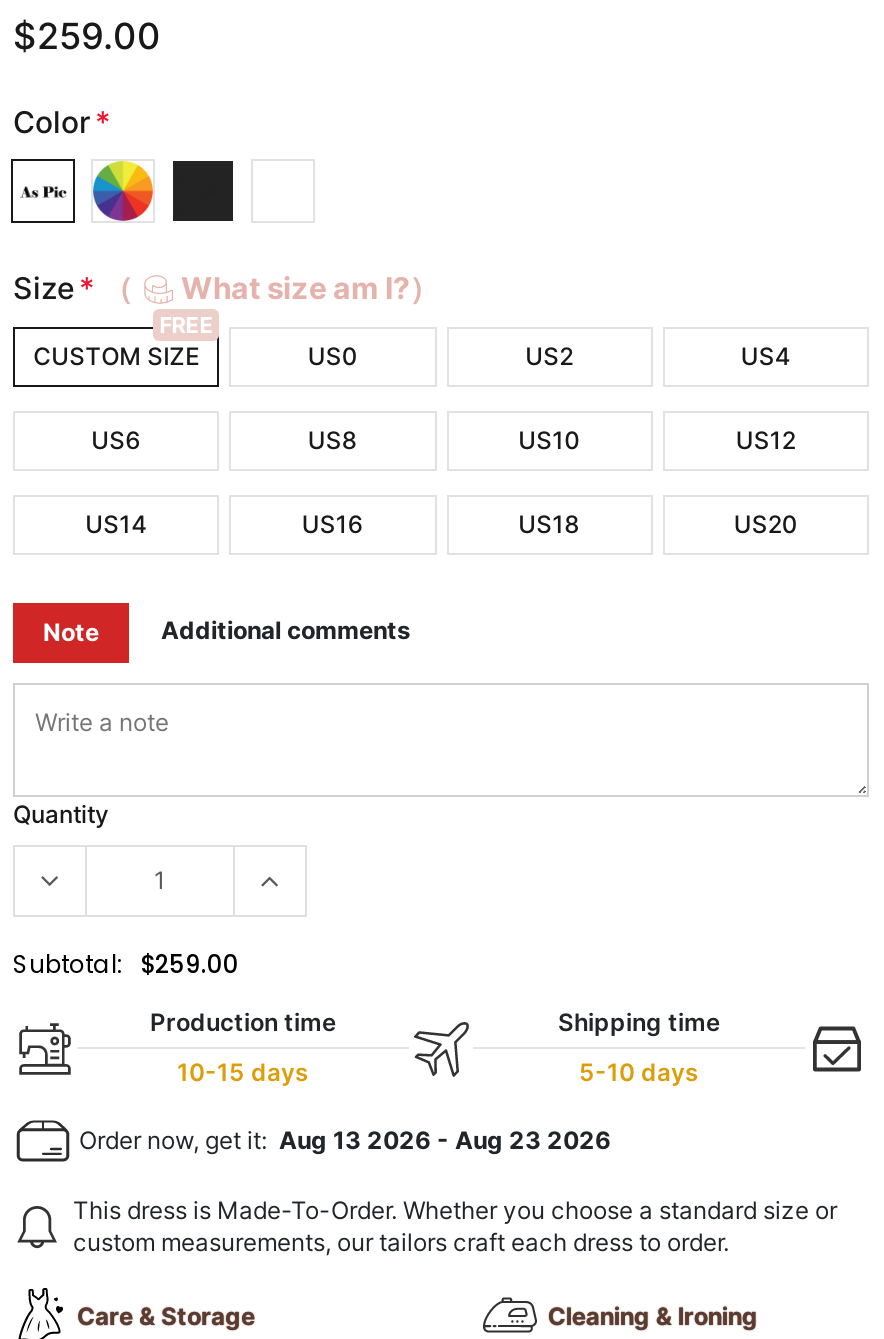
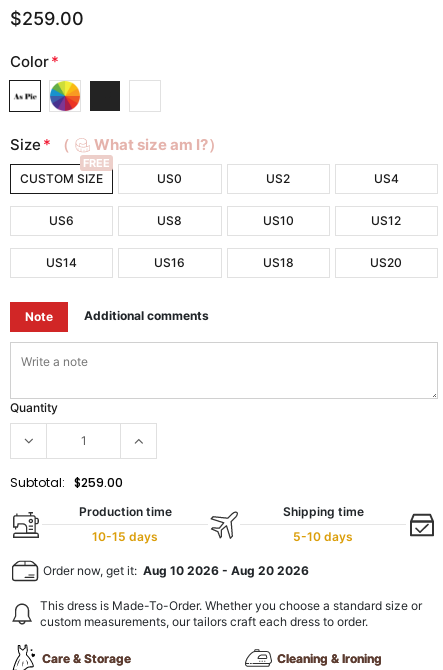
- Order now, get it: Aug 13 2026 - Aug 23 2026
+ Order now, get it: Aug 10 2026 - Aug 20 2026
